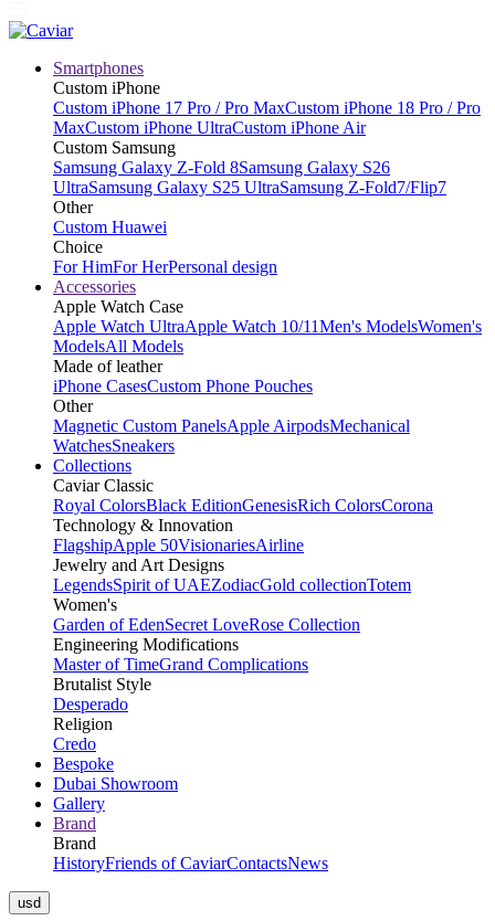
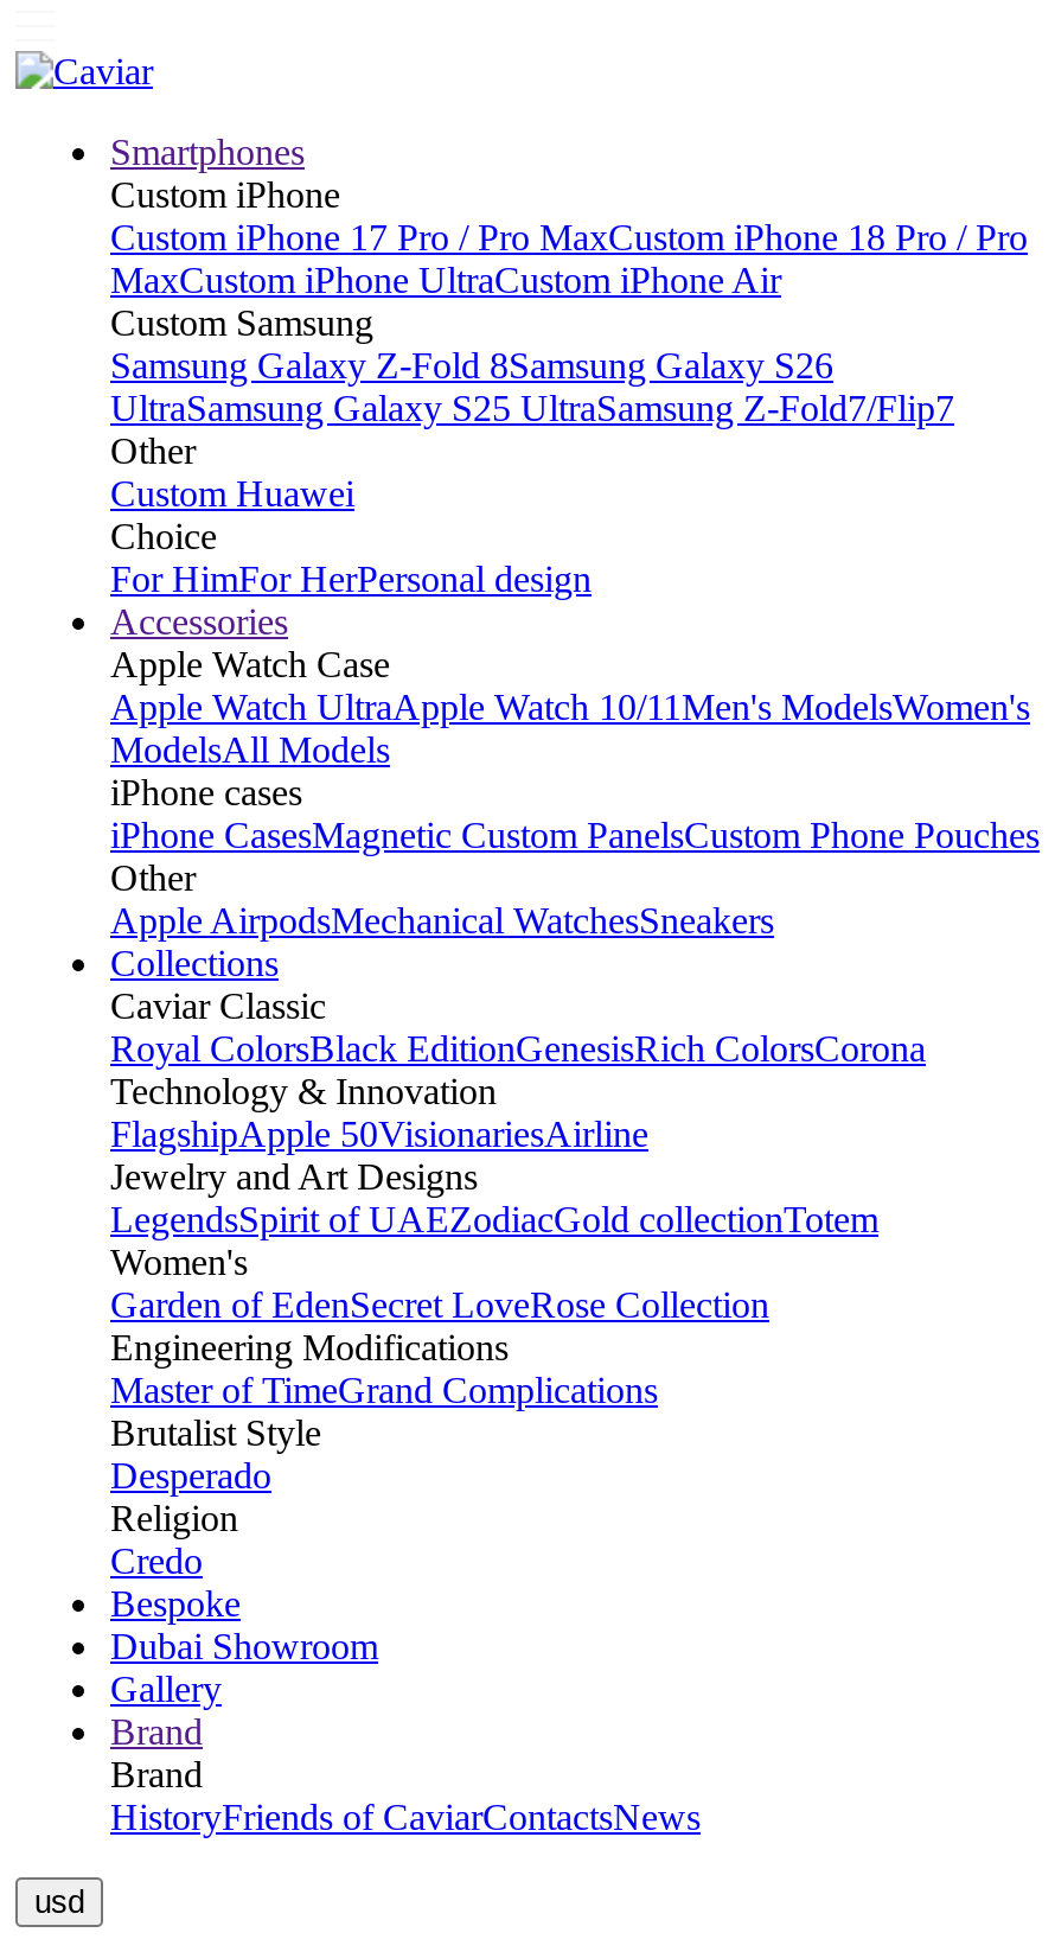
- Made of leather
- iPhone CasesCustom Phone Pouches
+ iPhone cases
+ iPhone CasesMagnetic Custom PanelsCustom Phone Pouches

- Magnetic Custom PanelsApple AirpodsMechanical
- WatchesSneakers
+ Apple AirpodsMechanical WatchesSneakers
